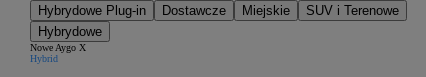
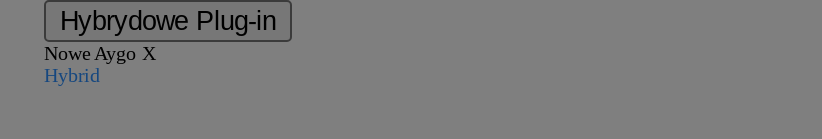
- Dostawcze
- Miejskie
- SUV i Terenowe
- Hybrydowe
